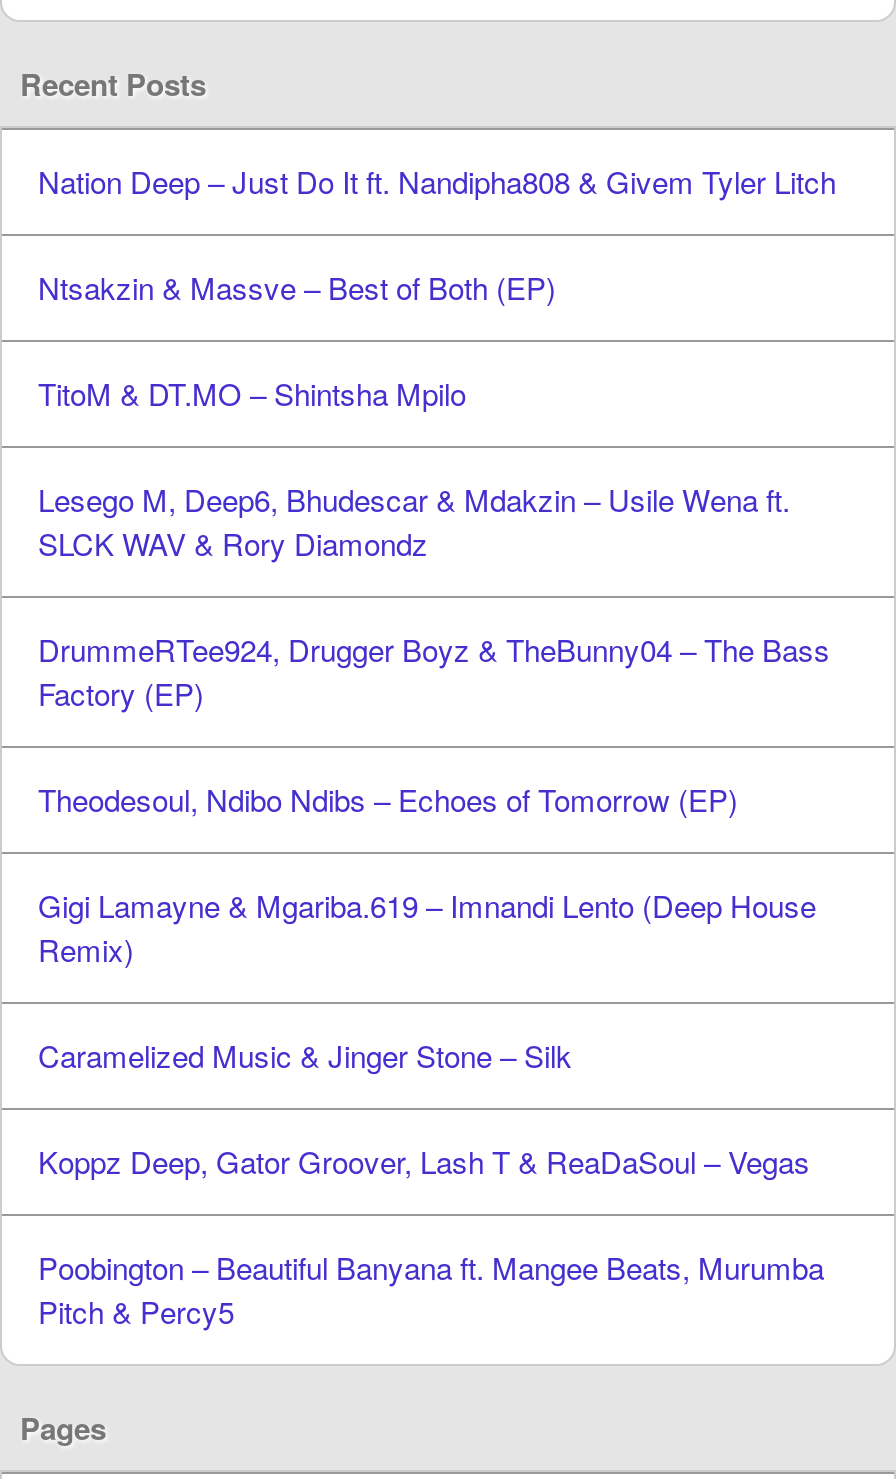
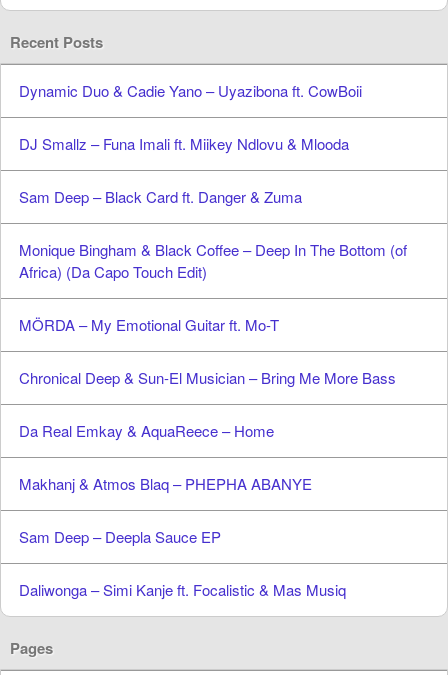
- Nation Deep – Just Do It ft. Nandipha808 & Givem Tyler Litch
+ Dynamic Duo & Cadie Yano – Uyazibona ft. CowBoii

- Ntsakzin & Massve – Best of Both (EP)
+ DJ Smallz – Funa Imali ft. Miikey Ndlovu & Mlooda

- TitoM & DT.MO – Shintsha Mpilo
+ Sam Deep – Black Card ft. Danger & Zuma

- Lesego M, Deep6, Bhudescar & Mdakzin – Usile Wena ft.
- SLCK WAV & Rory Diamondz
+ Monique Bingham & Black Coffee – Deep In The Bottom (of
+ Africa) (Da Capo Touch Edit)

- DrummeRTee924, Drugger Boyz & TheBunny04 – The Bass
- Factory (EP)
+ MÖRDA – My Emotional Guitar ft. Mo-T

- Theodesoul, Ndibo Ndibs – Echoes of Tomorrow (EP)
+ Chronical Deep & Sun-El Musician – Bring Me More Bass

- Gigi Lamayne & Mgariba.619 – Imnandi Lento (Deep House
- Remix)
+ Da Real Emkay & AquaReece – Home

- Caramelized Music & Jinger Stone – Silk
+ Makhanj & Atmos Blaq – PHEPHA ABANYE

- Koppz Deep, Gator Groover, Lash T & ReaDaSoul – Vegas
+ Sam Deep – Deepla Sauce EP

- Poobington – Beautiful Banyana ft. Mangee Beats, Murumba
- Pitch & Percy5
+ Daliwonga – Simi Kanje ft. Focalistic & Mas Musiq
